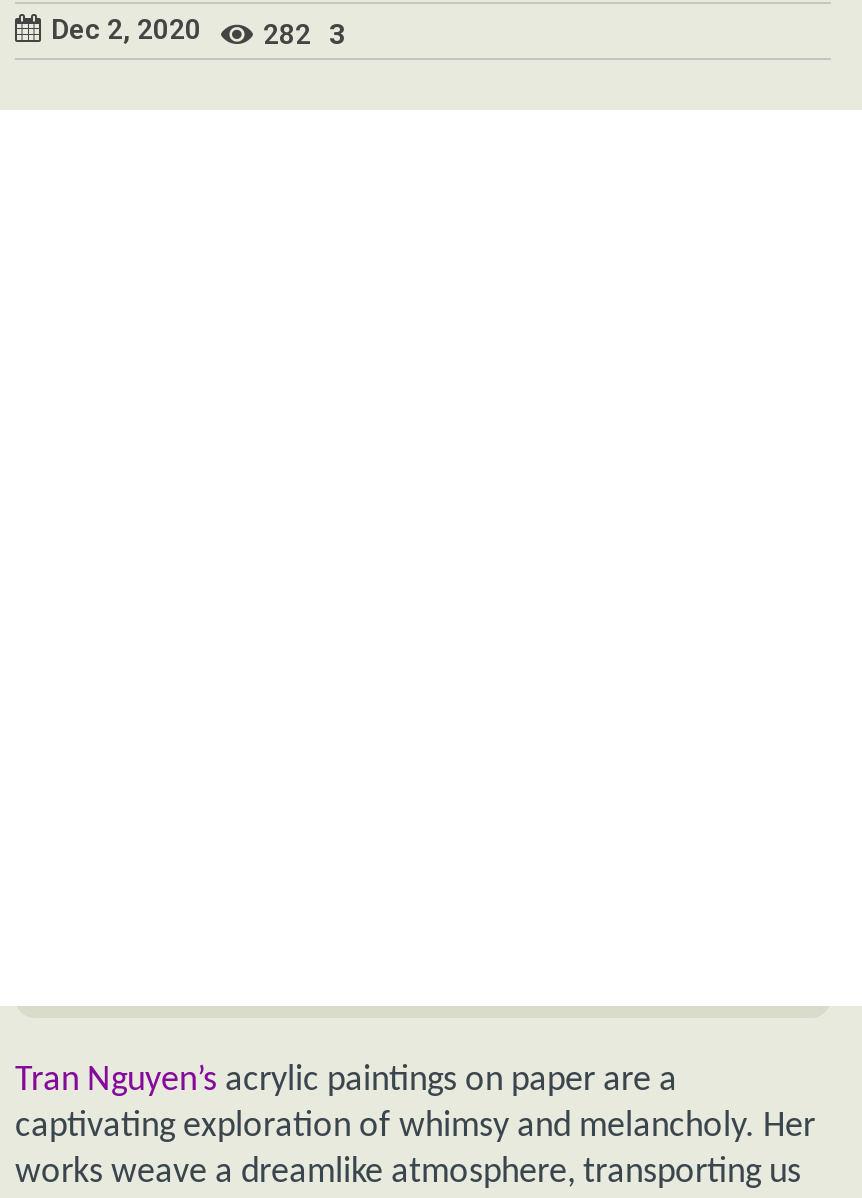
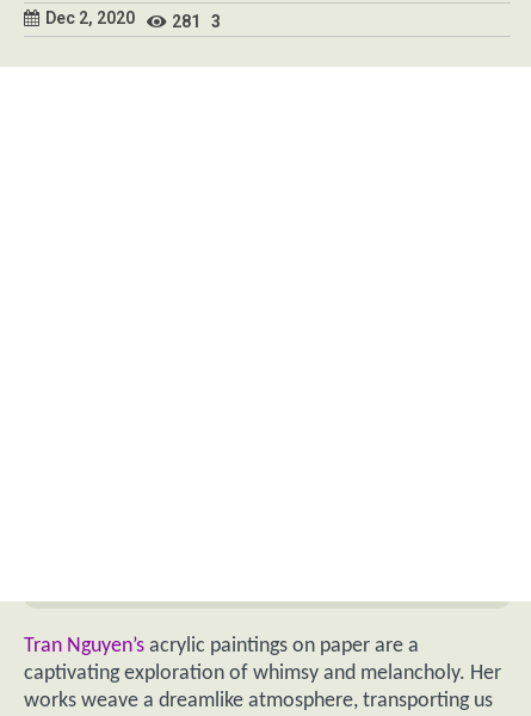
- Dec 2, 2020 282 3
+ Dec 2, 2020 281 3
